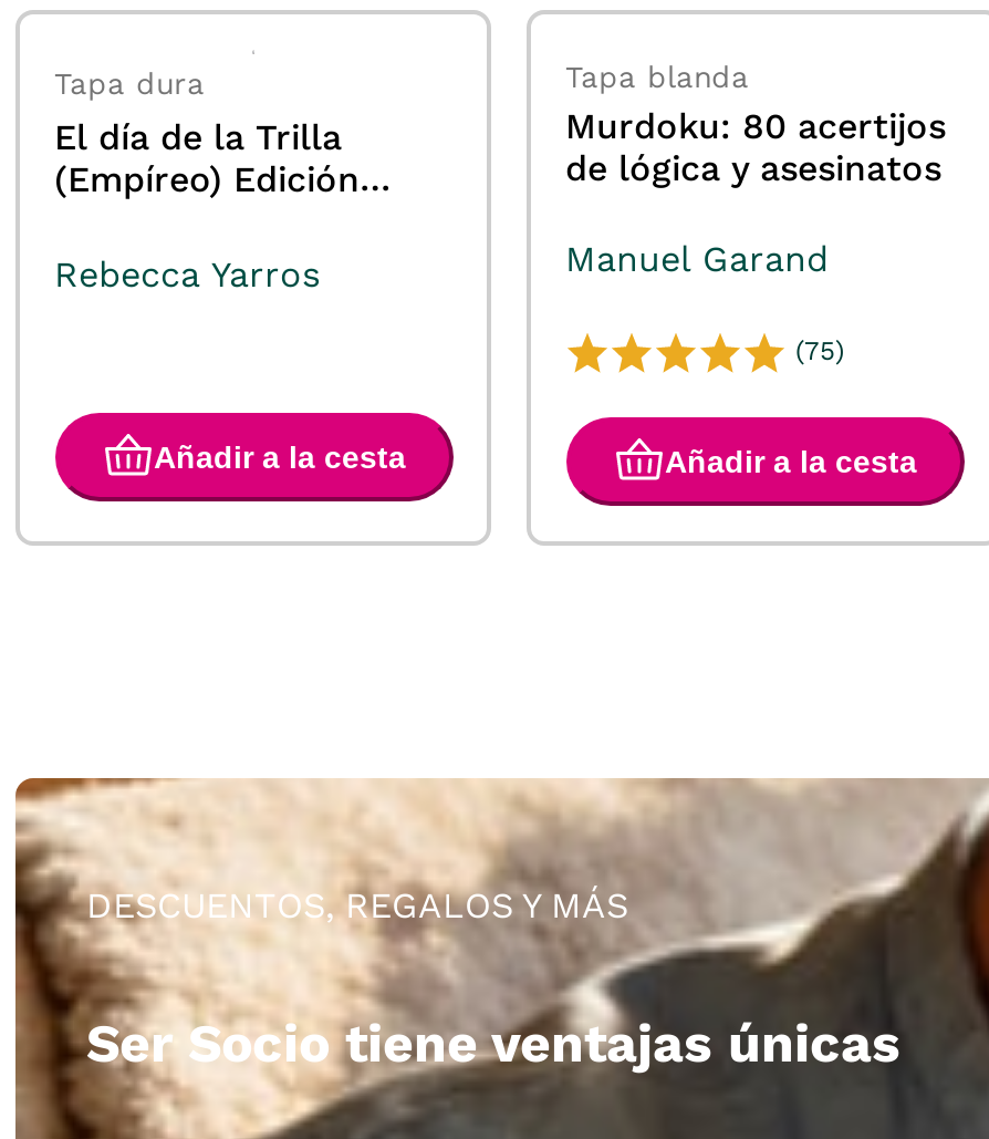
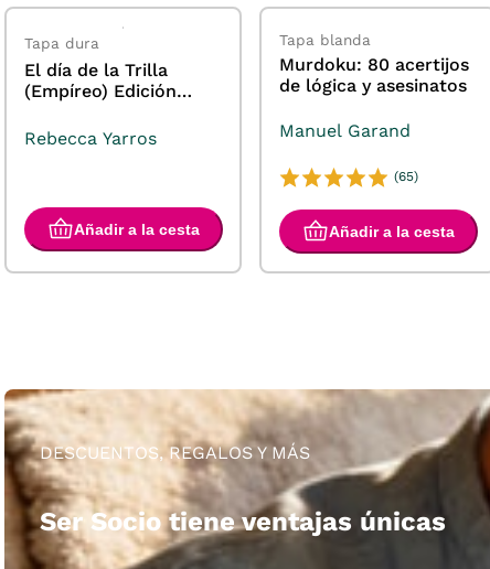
- (75)
+ (65)
